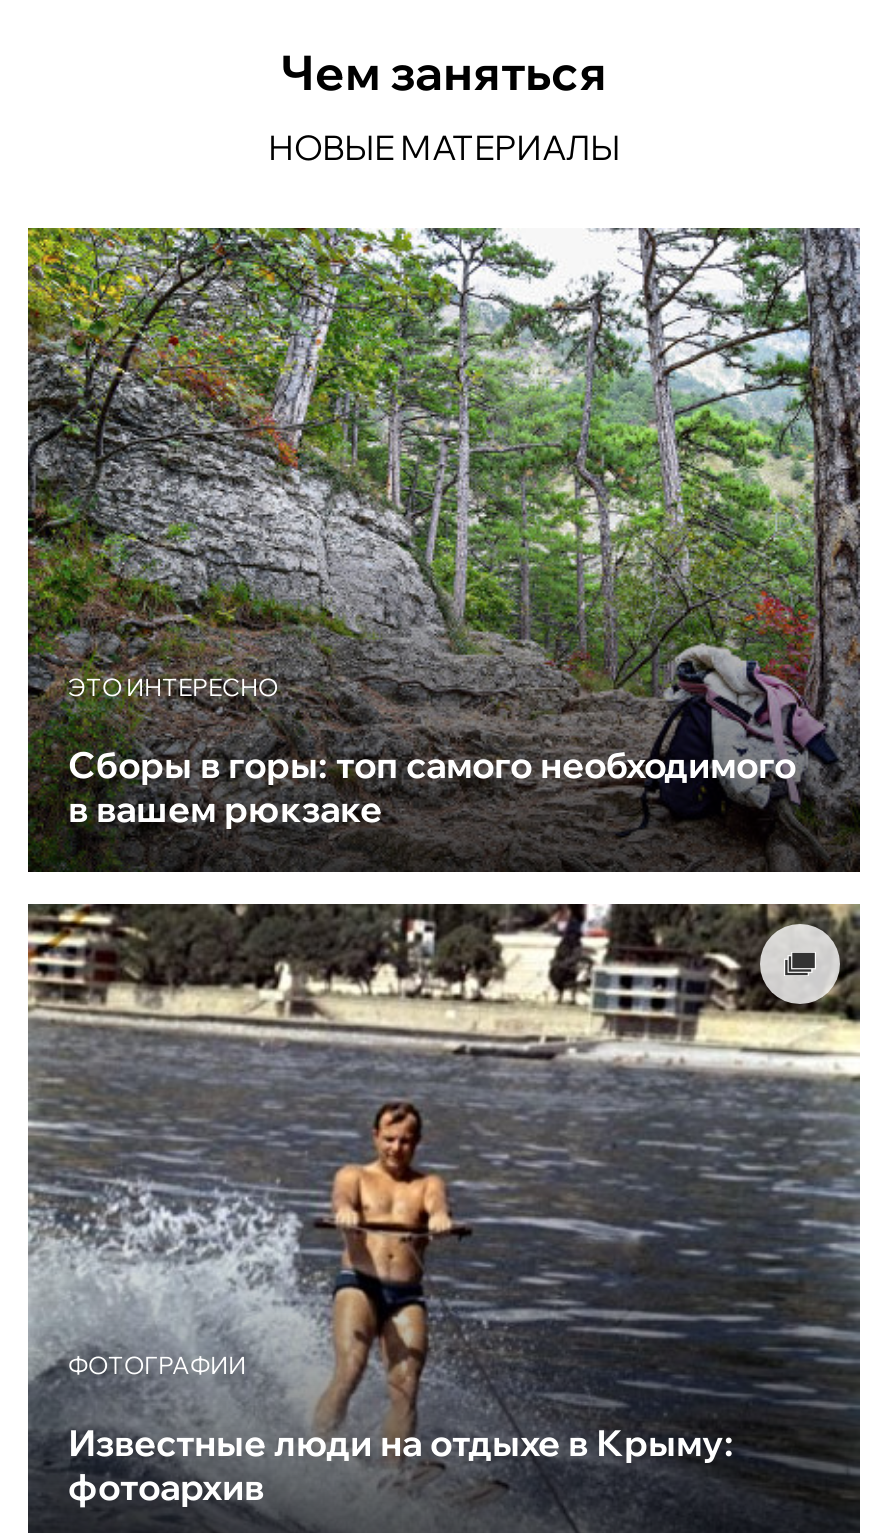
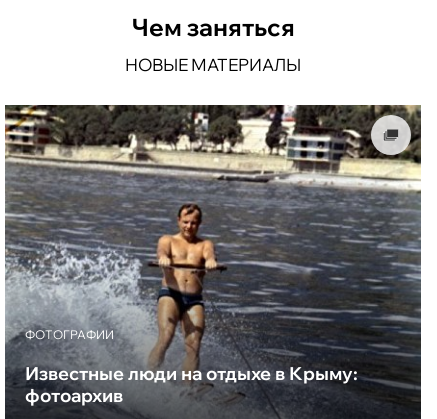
- [image]
- ЭТО ИНТЕРЕСНО
- Сборы в горы: топ самого необходимого
- в вашем рюкзаке
